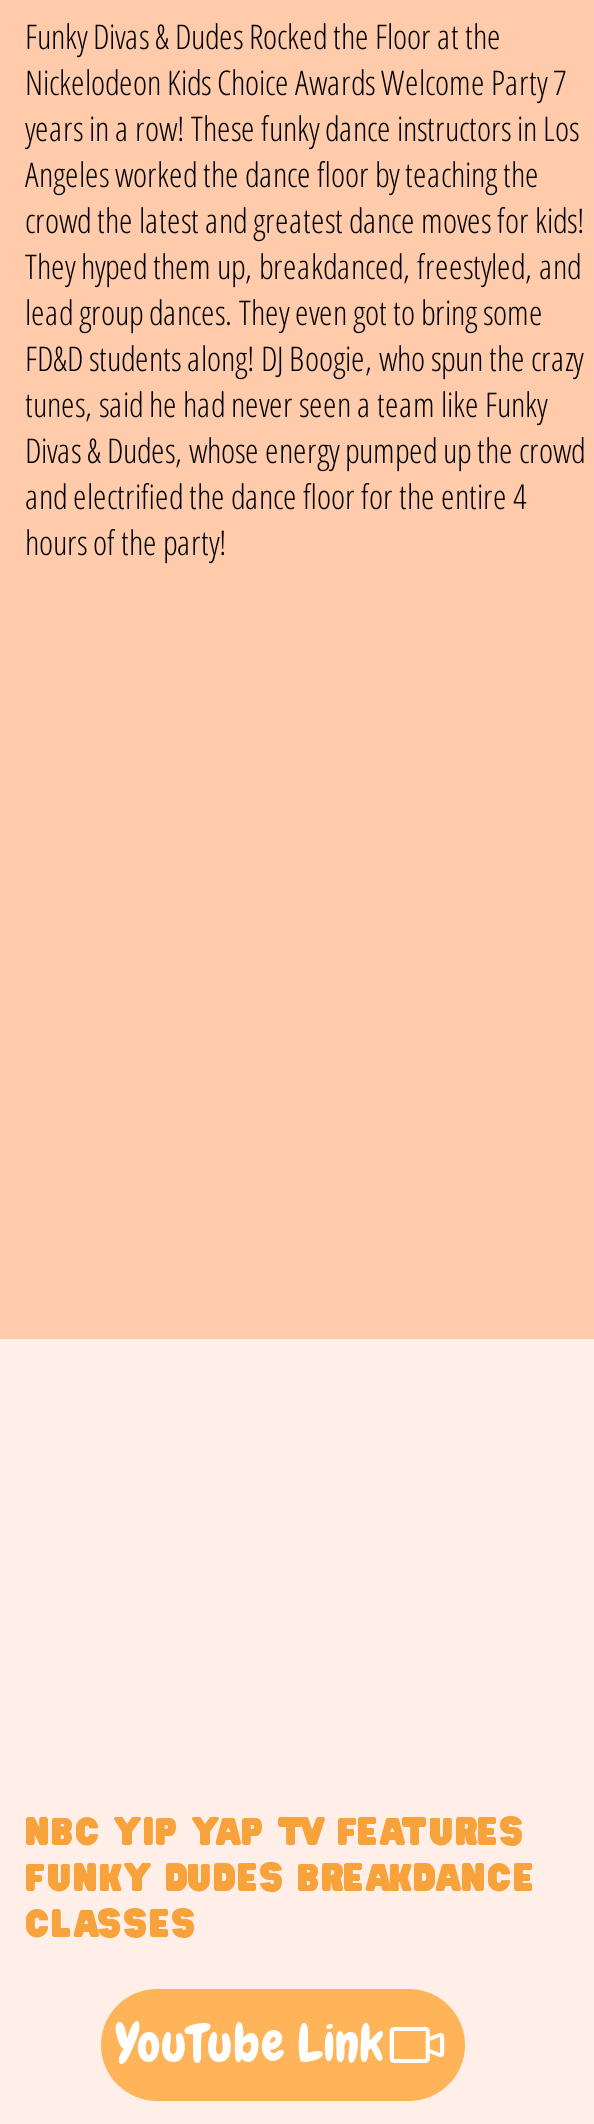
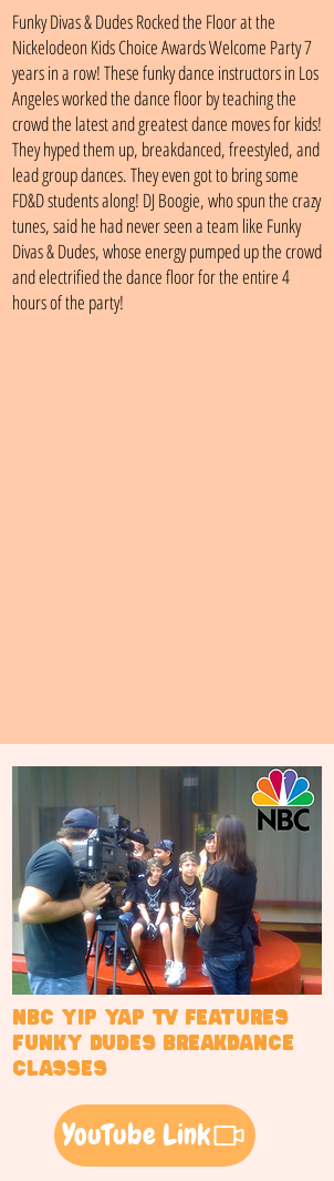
+ [image]
